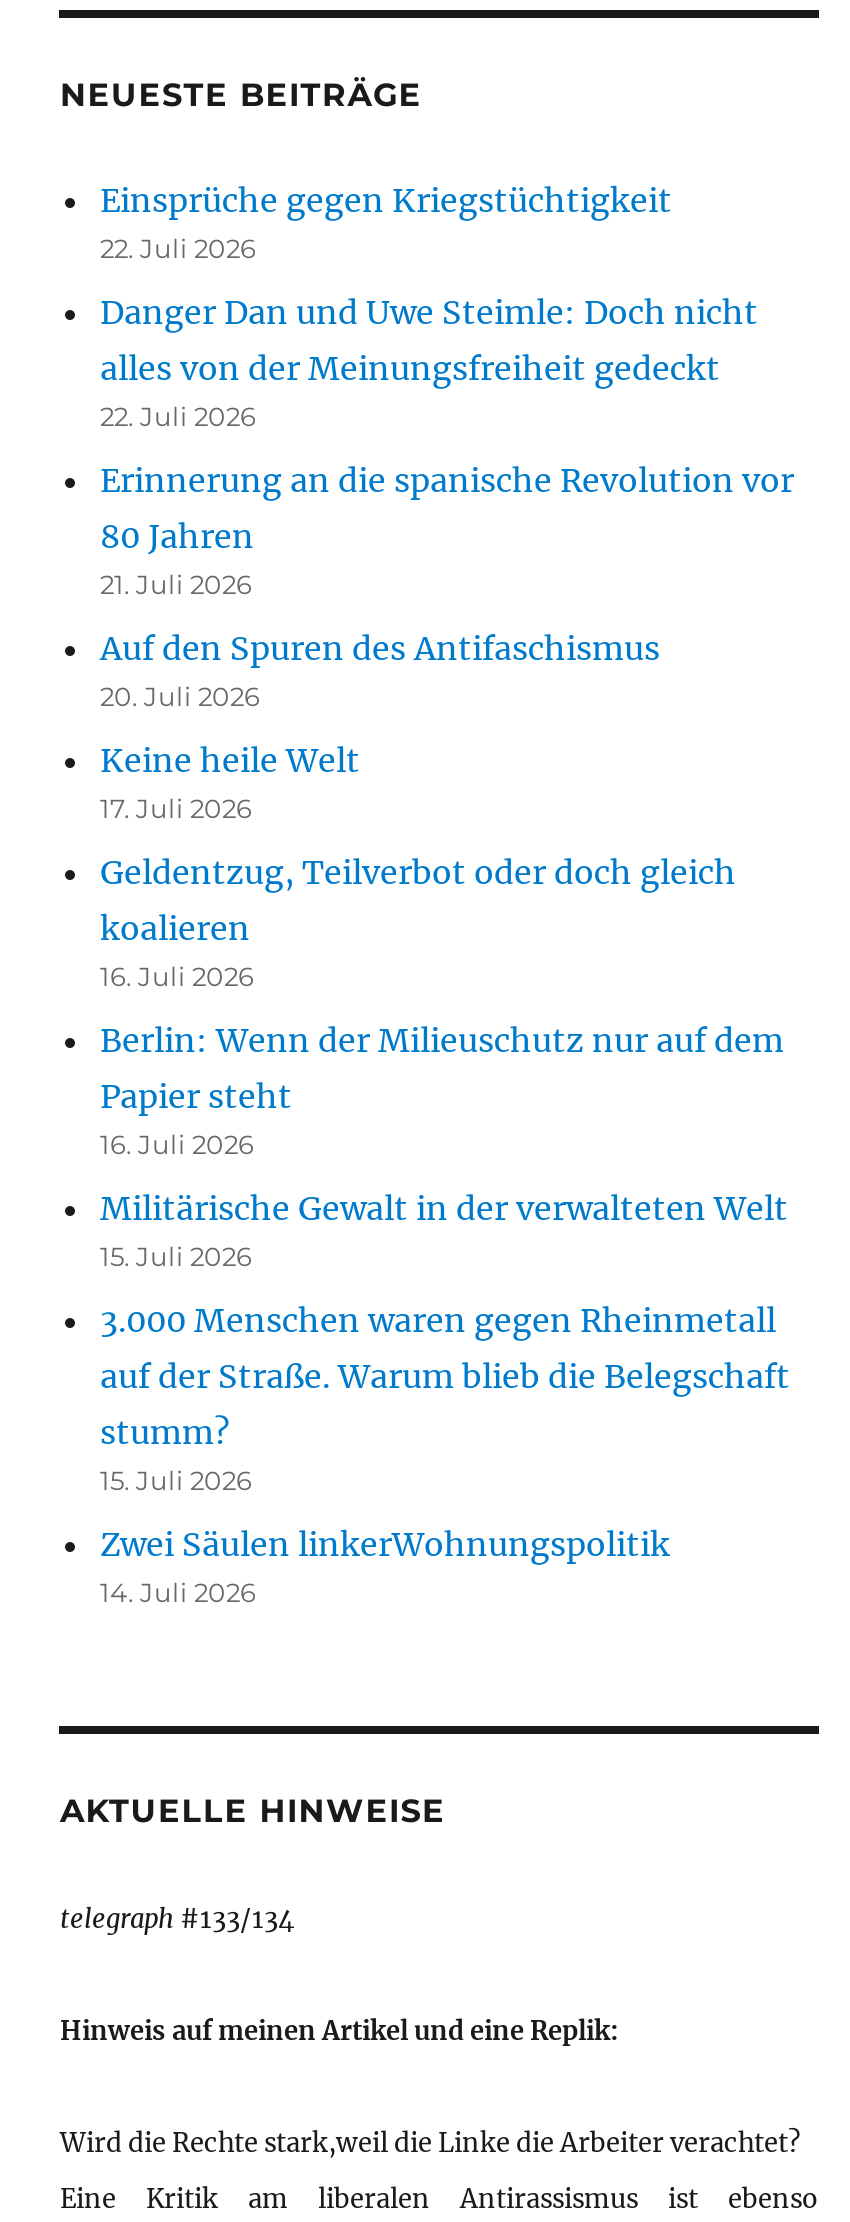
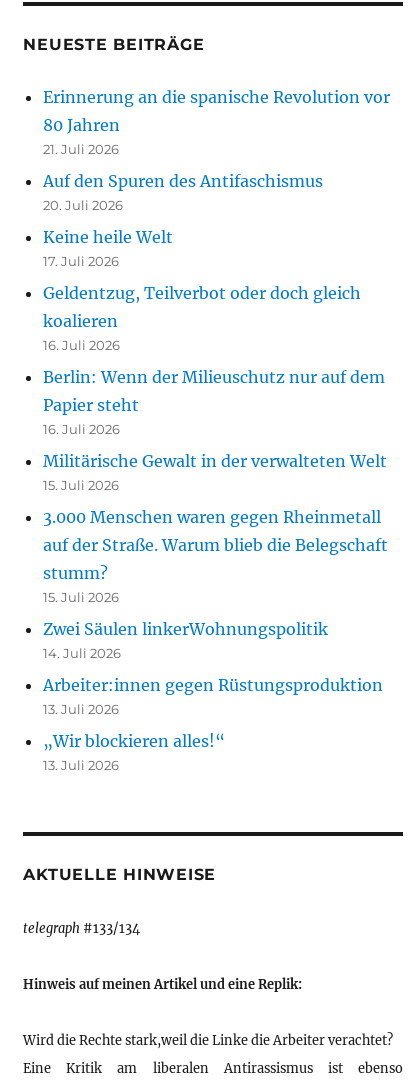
- Einsprüche gegen Kriegstüchtigkeit
- 22. Juli 2026
- Danger Dan und Uwe Steimle: Doch nicht
- alles von der Meinungsfreiheit gedeckt
- 22. Juli 2026

moved up: Erinnerung an die spanische Revolution vor | 80 Jahren | 21. Juli 2026 | ... | Zwei Säulen linkerWohnungspolitik | 14. Juli 2026

+ Arbeiter:innen gegen Rüstungsproduktion
+ 13. Juli 2026
+ „Wir blockieren alles!“
+ 13. Juli 2026
